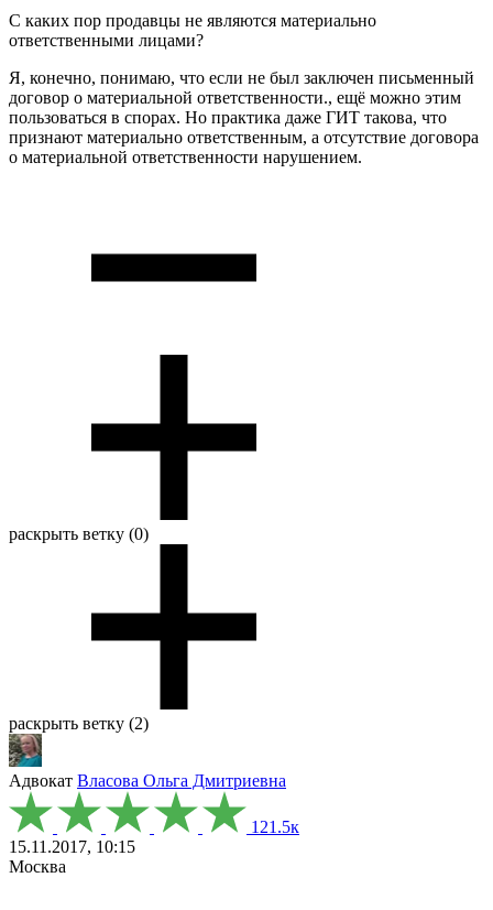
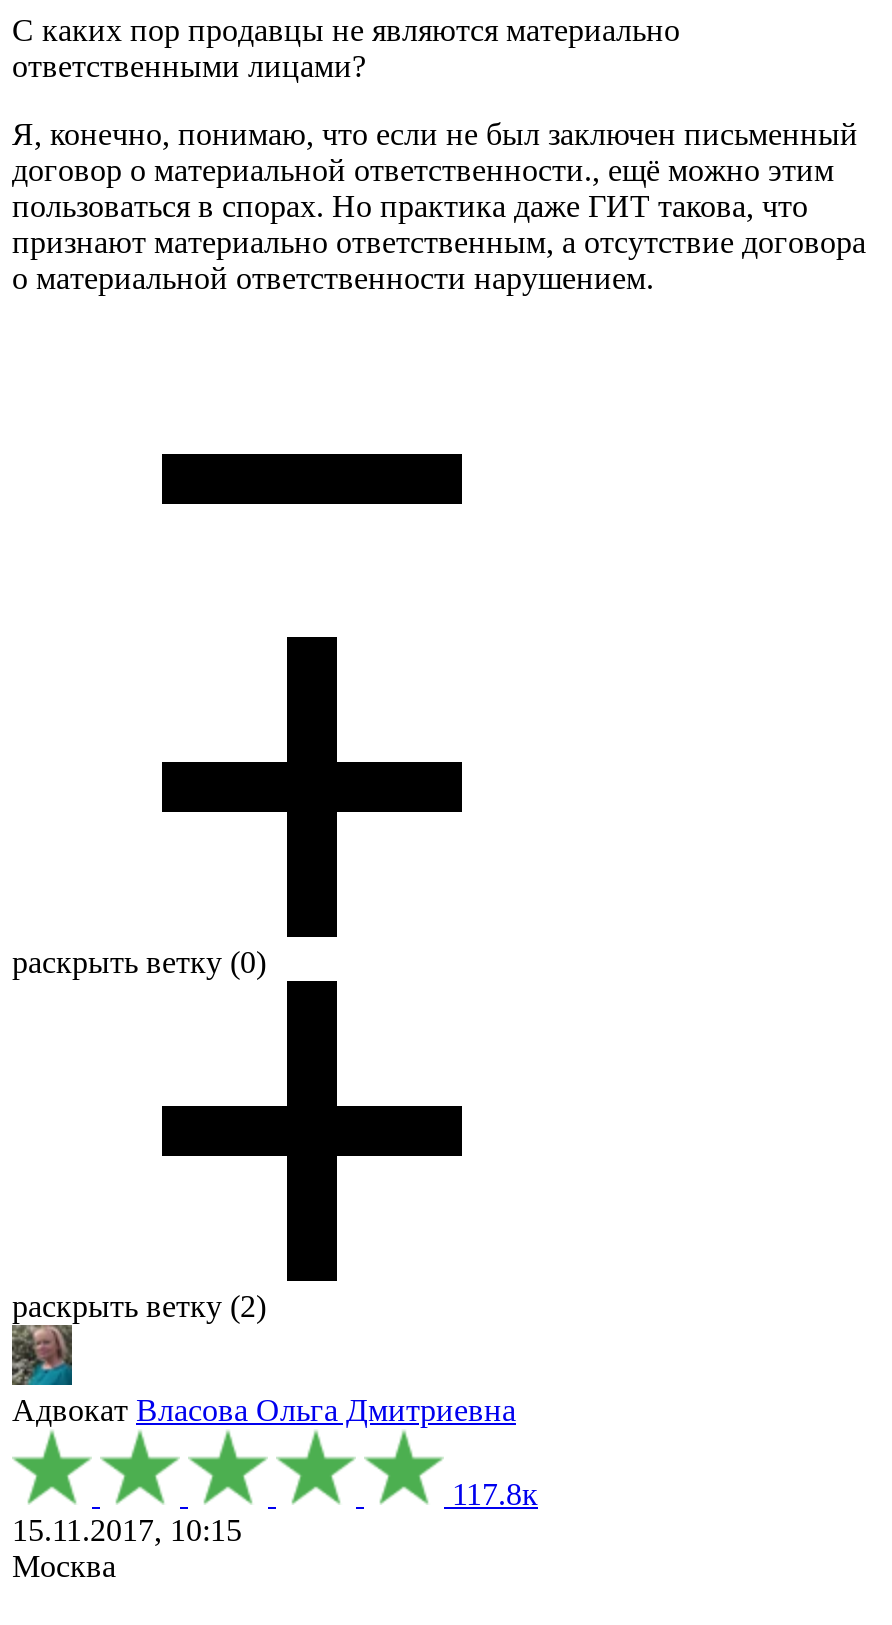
- 121.5к
+ 117.8к
